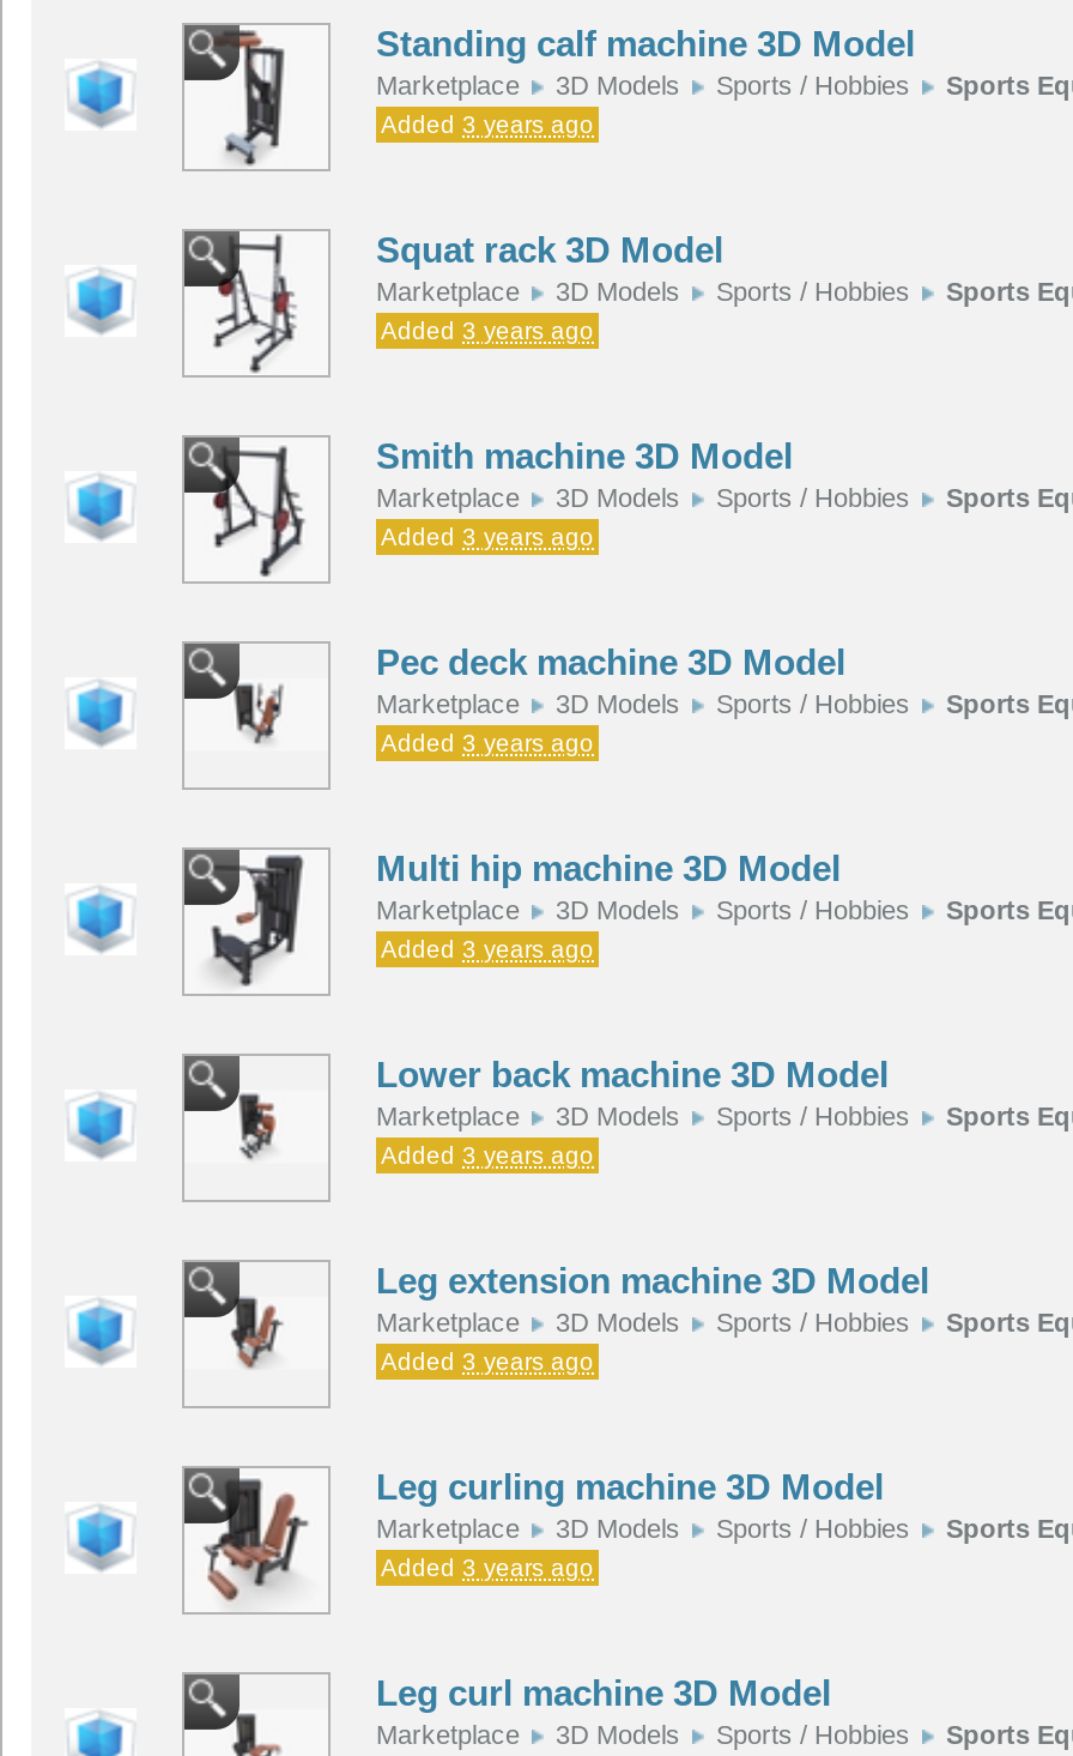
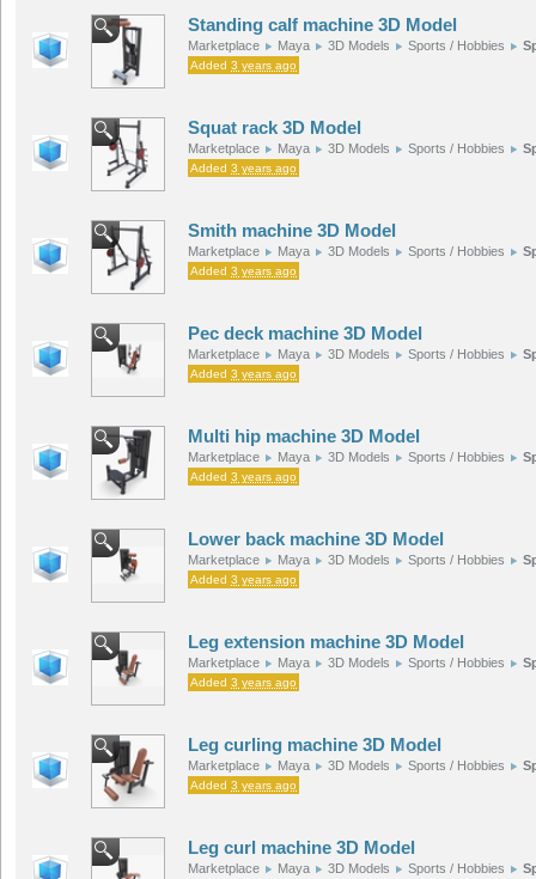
+ Maya

+ Maya

+ Maya

+ Maya

+ Maya

+ Maya

+ Maya

+ Maya

+ Maya
